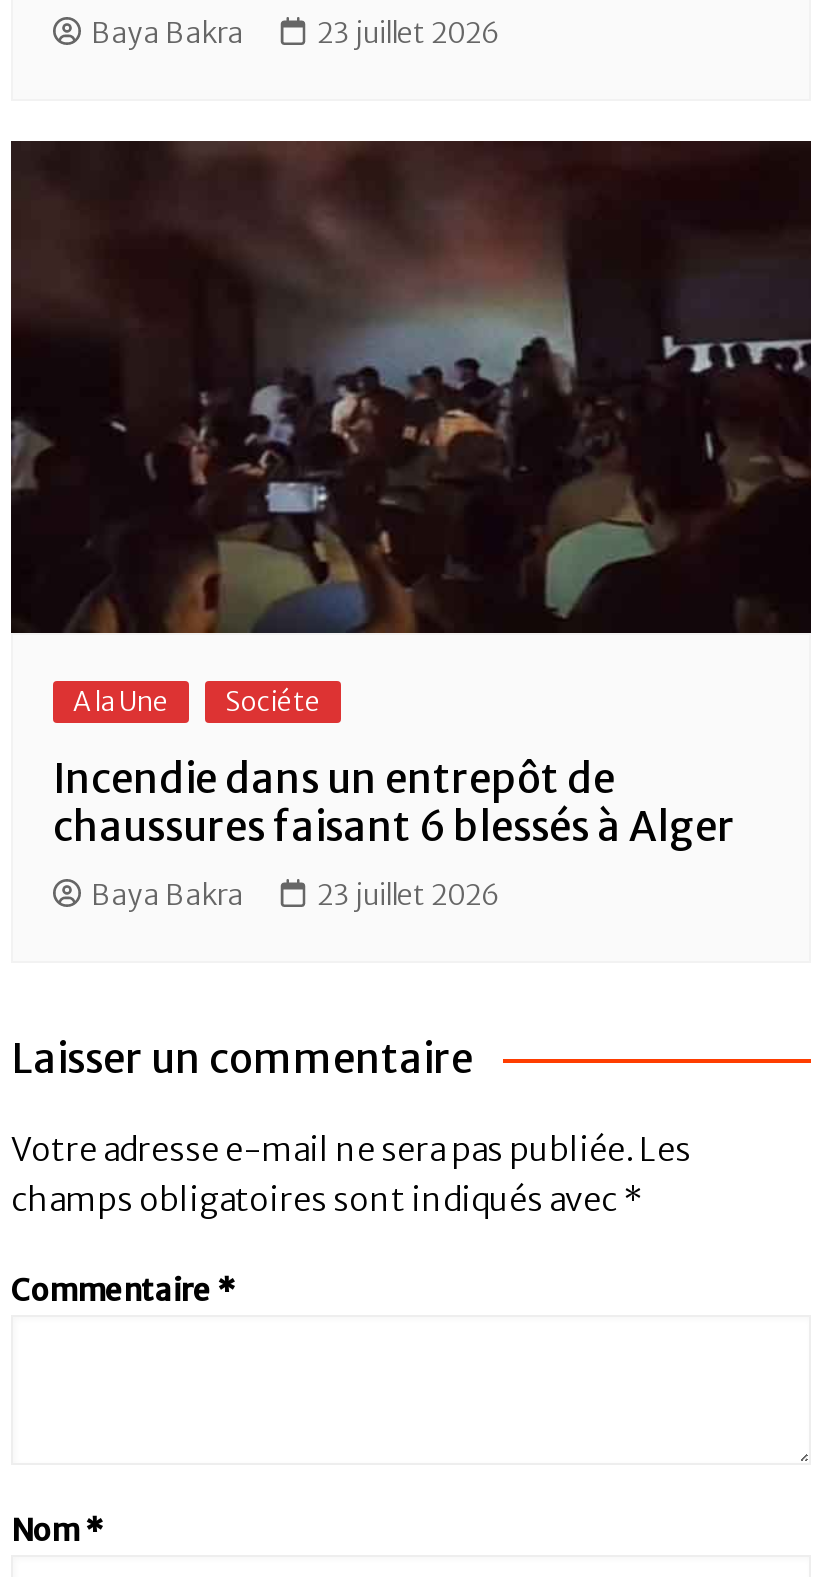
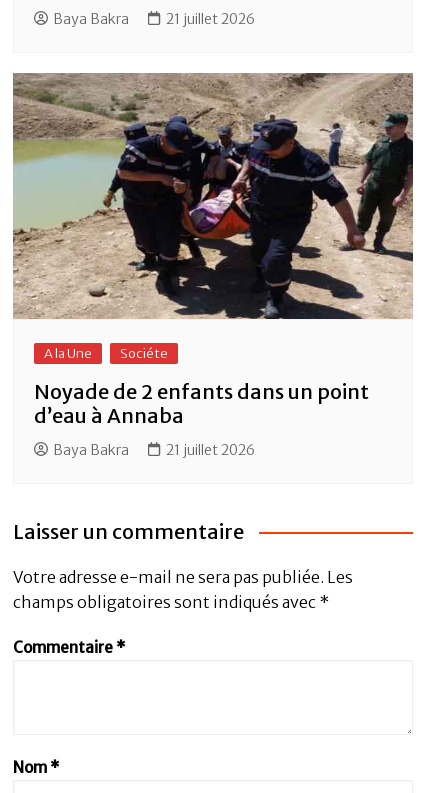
- 23 juillet 2026
+ 21 juillet 2026

- [image]
+ [image]

- Incendie dans un entrepôt de
- chaussures faisant 6 blessés à Alger
+ Noyade de 2 enfants dans un point
+ d’eau à Annaba

- 23 juillet 2026
+ 21 juillet 2026
